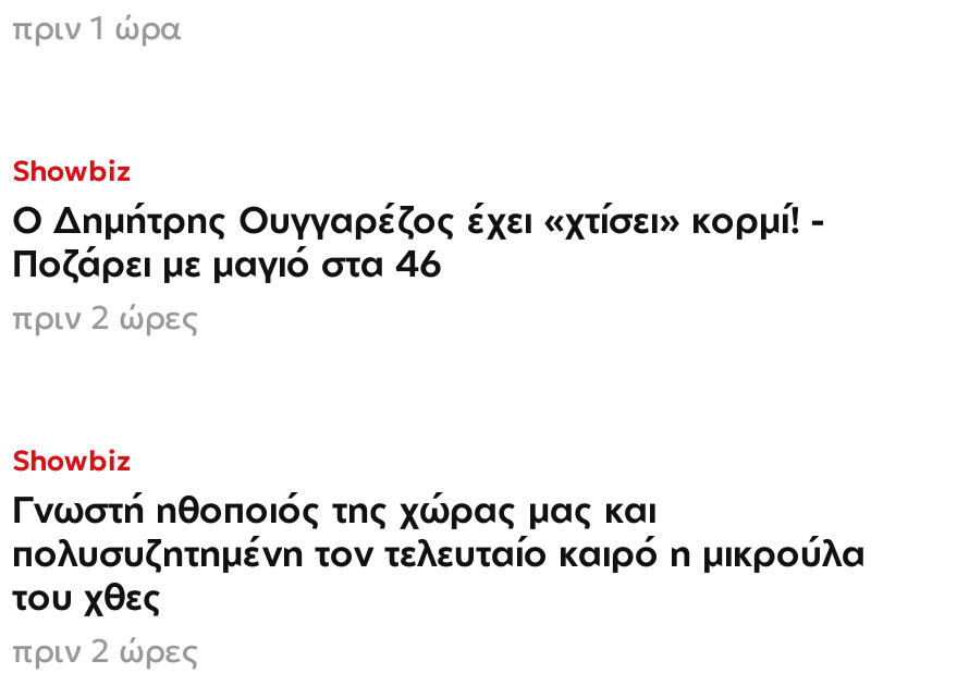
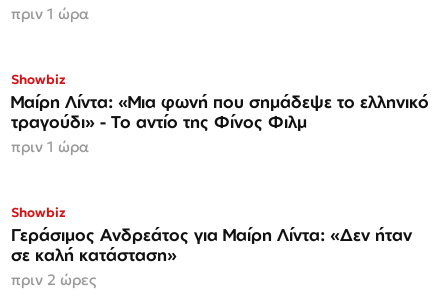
- Ο Δημήτρης Ουγγαρέζος έχει «χτίσει» κορμί! -
- Ποζάρει με μαγιό στα 46
- πριν 2 ώρες
+ Μαίρη Λίντα: «Μια φωνή που σημάδεψε το ελληνικό
+ τραγούδι» - Το αντίο της Φίνος Φιλμ
+ πριν 1 ώρα

- Γνωστή ηθοποιός της χώρας μας και
- πολυσυζητημένη τον τελευταίο καιρό η μικρούλα
- του χθες
+ Γεράσιμος Ανδρεάτος για Μαίρη Λίντα: «Δεν ήταν
+ σε καλή κατάσταση»
